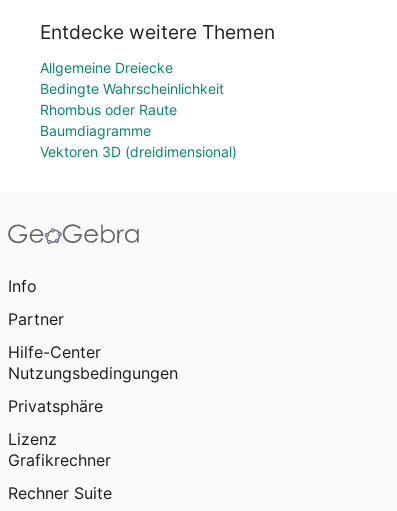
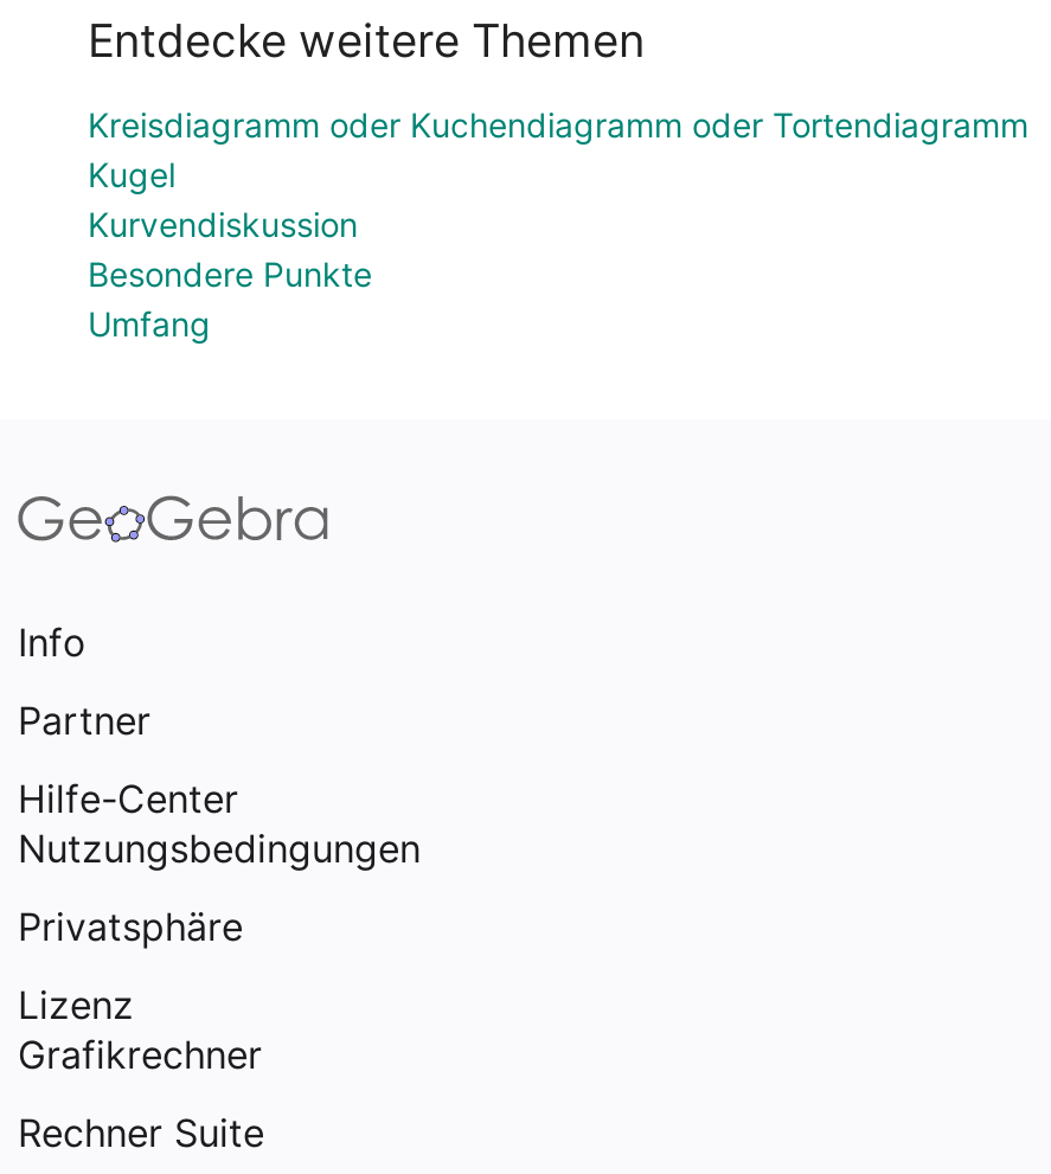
- Allgemeine Dreiecke
- Bedingte Wahrscheinlichkeit
- Rhombus oder Raute
- Baumdiagramme
- Vektoren 3D (dreidimensional)
+ Kreisdiagramm oder Kuchendiagramm oder Tortendiagramm
+ Kugel
+ Kurvendiskussion
+ Besondere Punkte
+ Umfang
